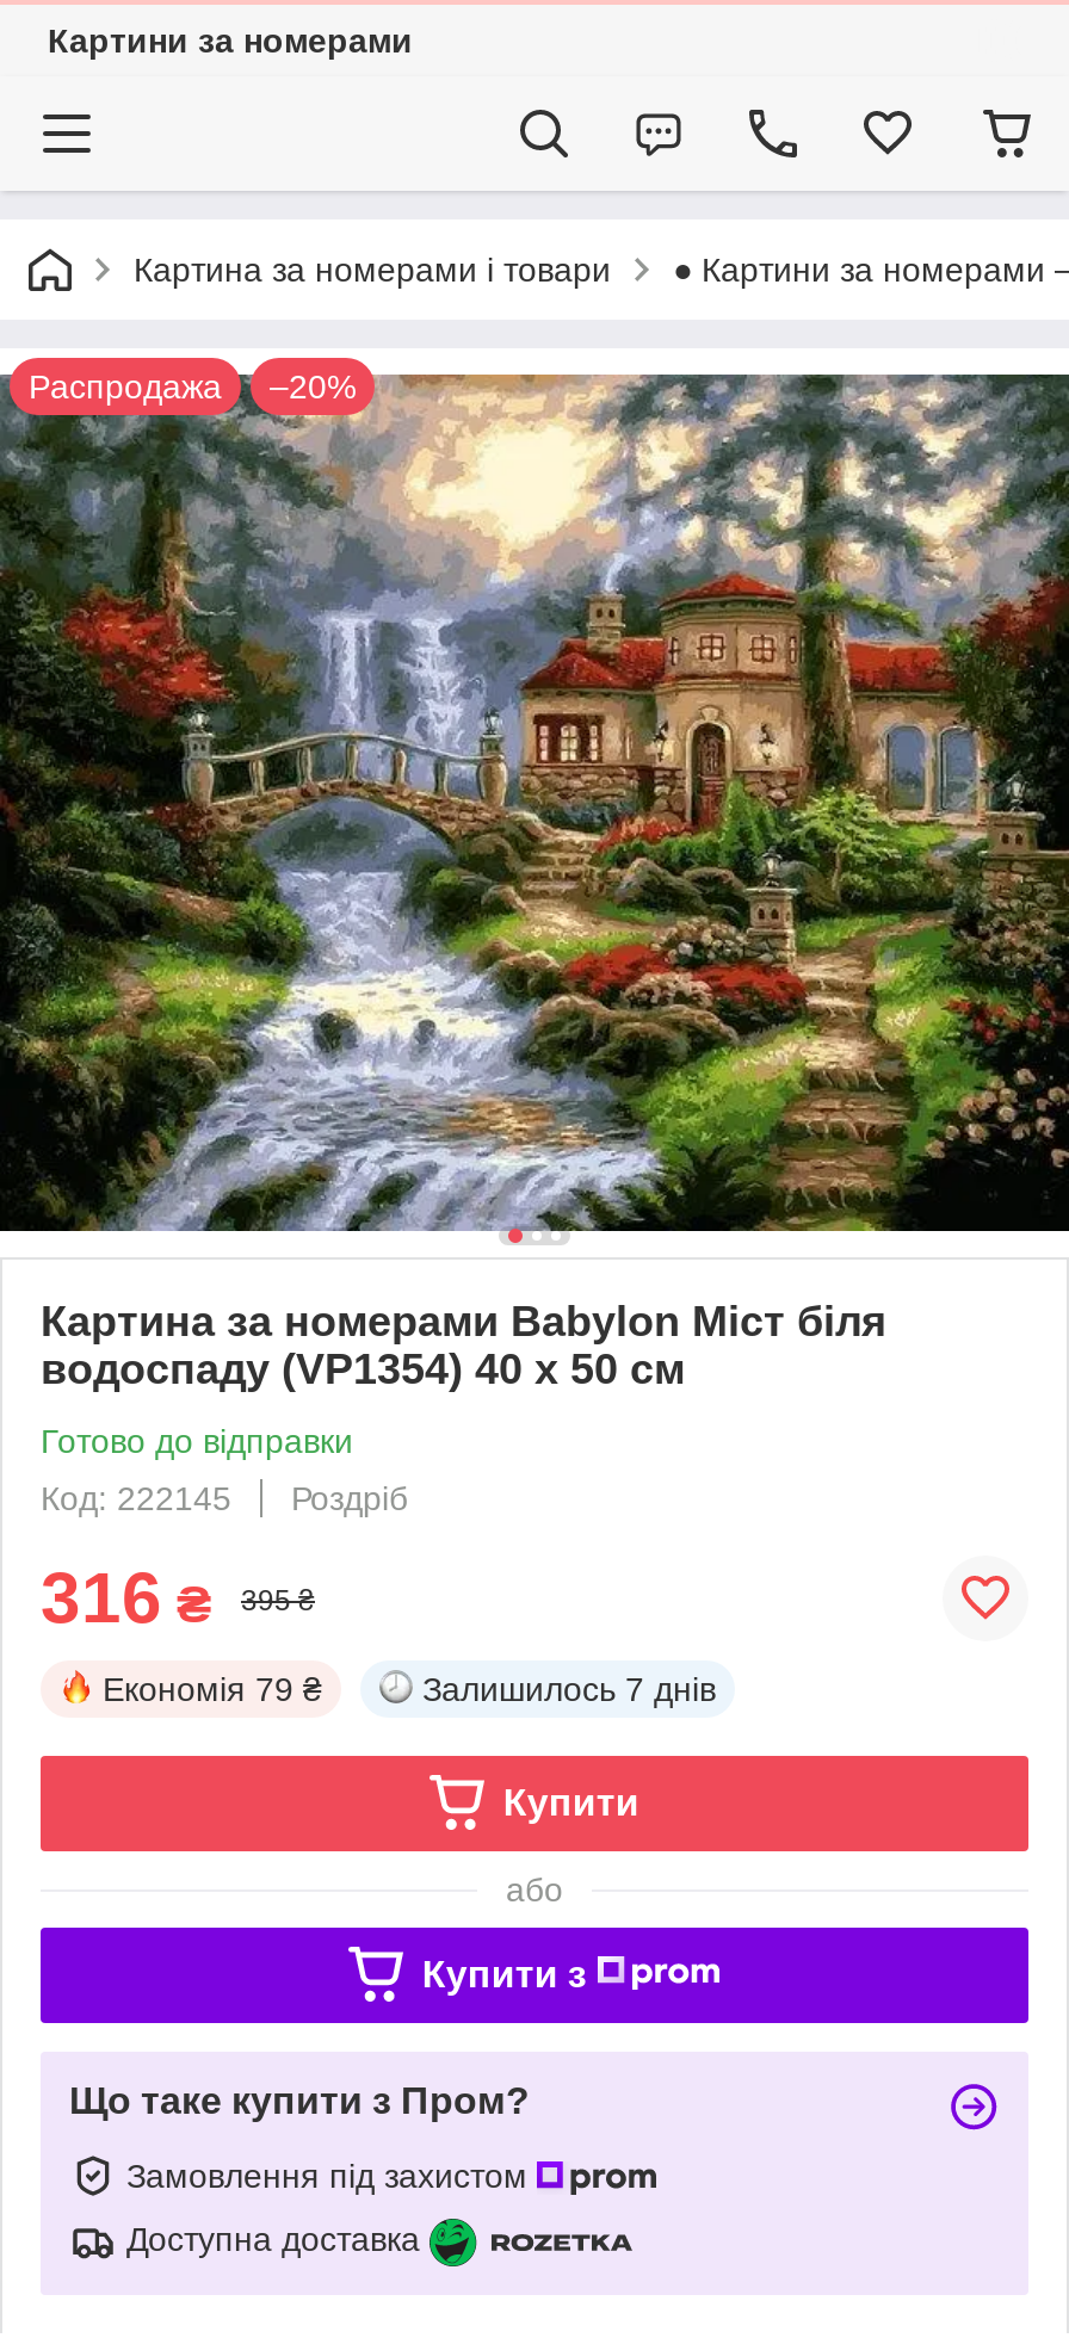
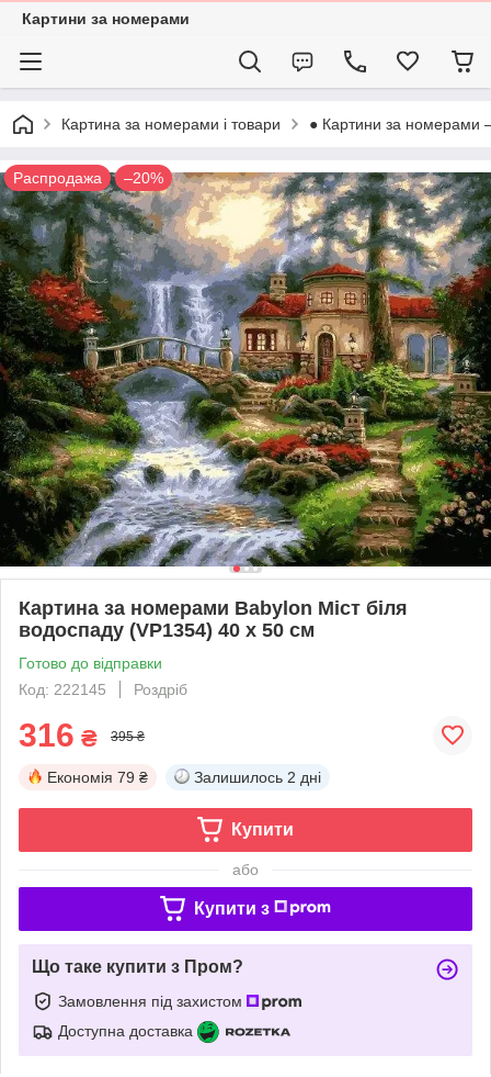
- Залишилось 7 днів
+ Залишилось 2 дні
